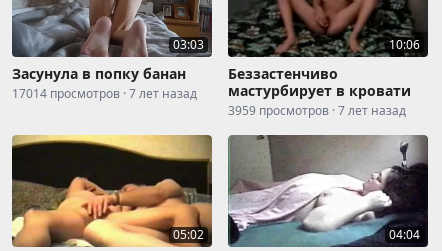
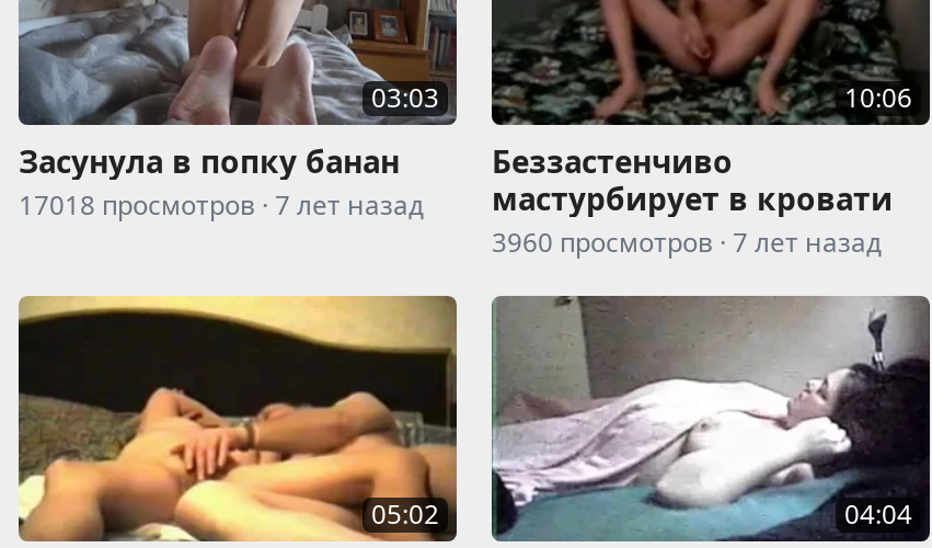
- 17014 просмотров · 7 лет назад
+ 17018 просмотров · 7 лет назад

- 3959 просмотров · 7 лет назад
+ 3960 просмотров · 7 лет назад
